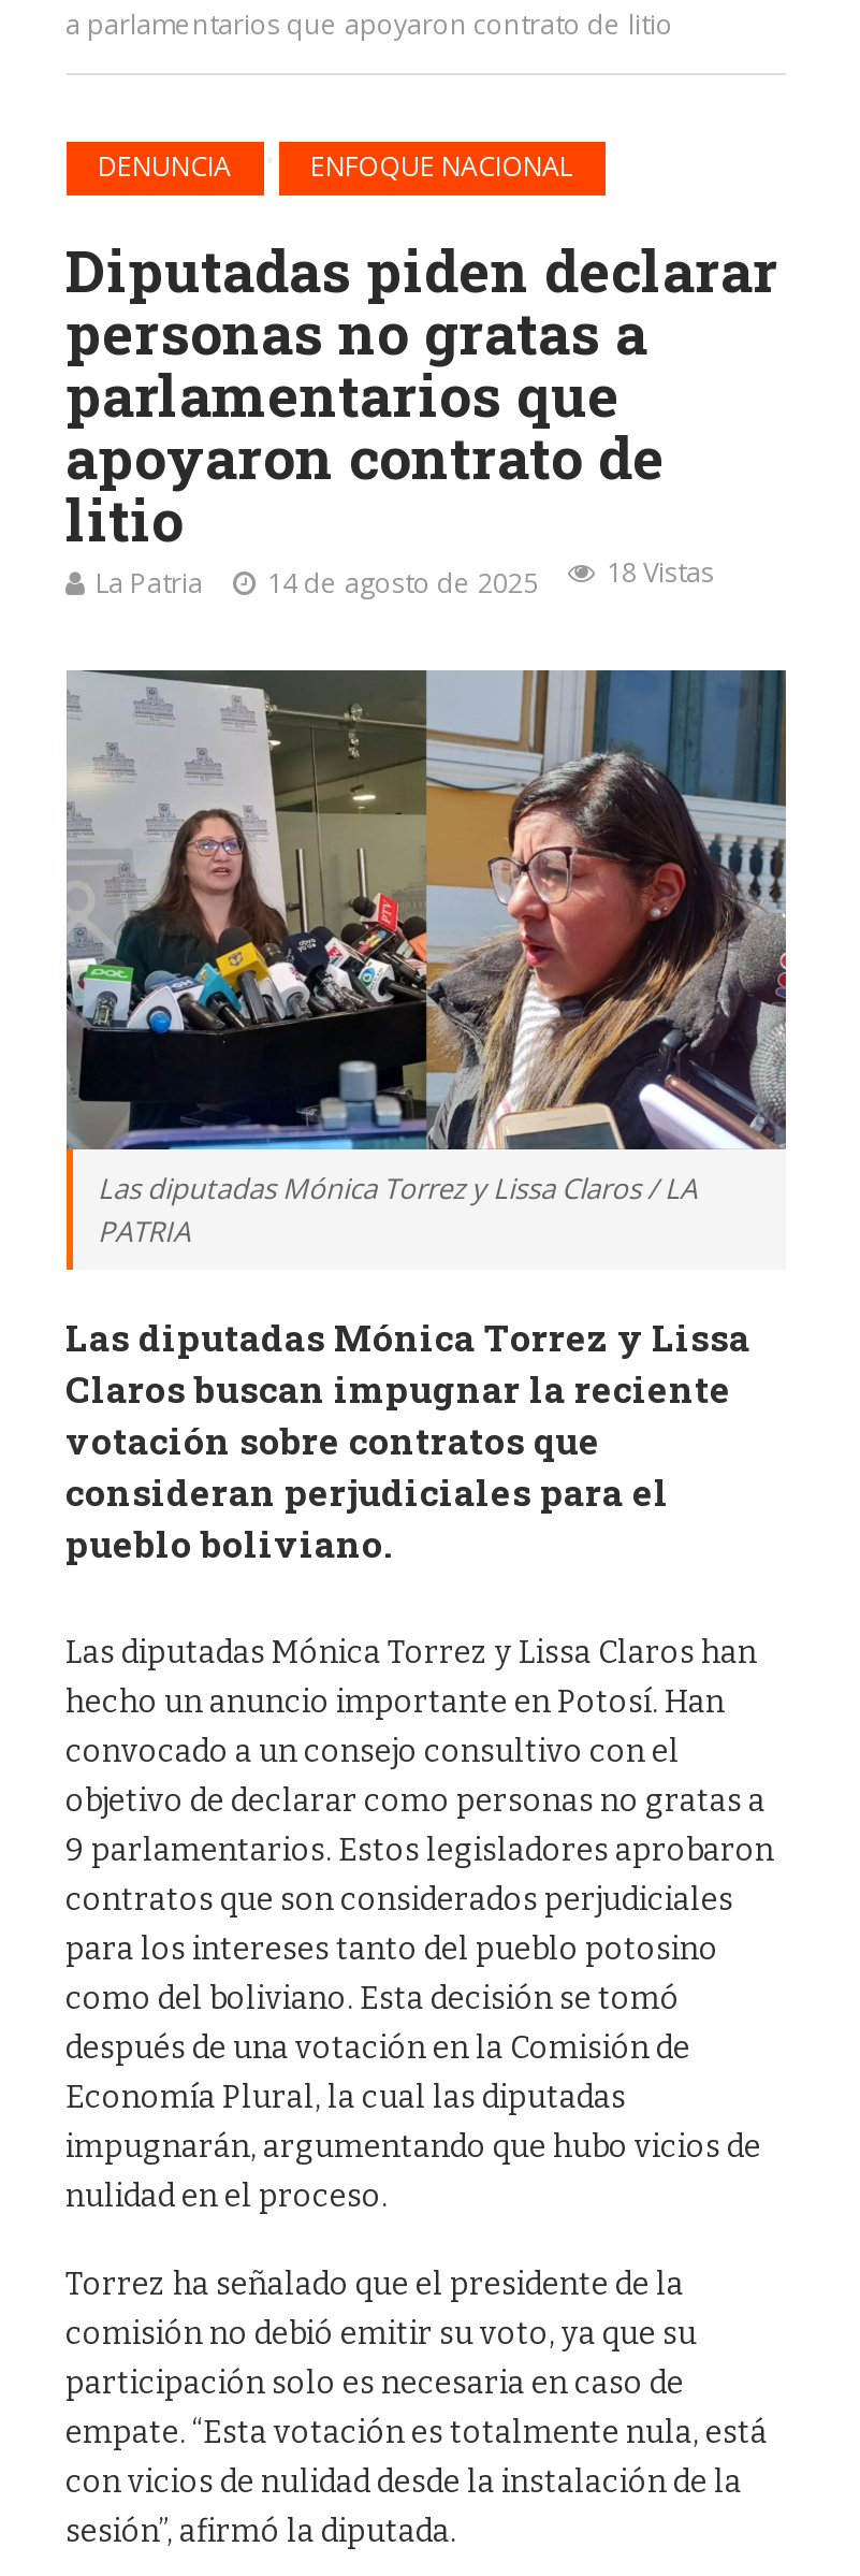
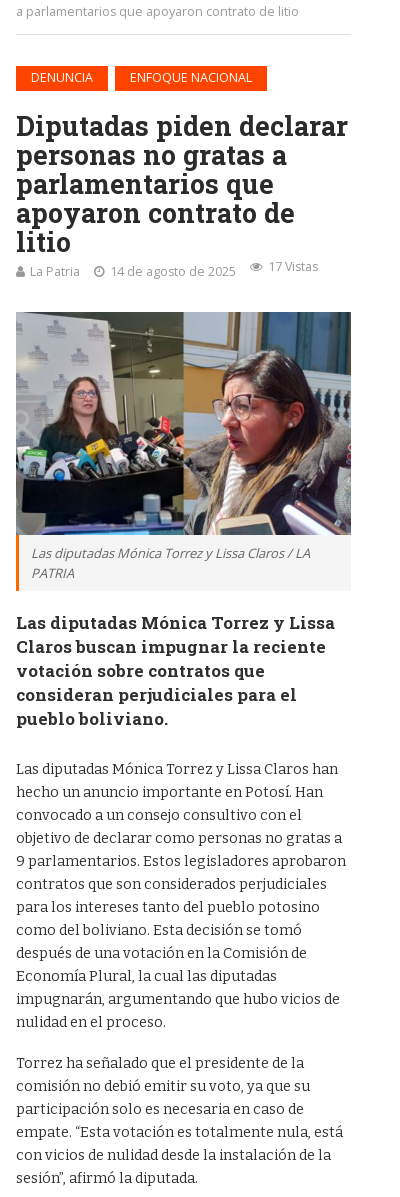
- La Patria 14 de agosto de 2025 18 Vistas
+ La Patria 14 de agosto de 2025 17 Vistas
